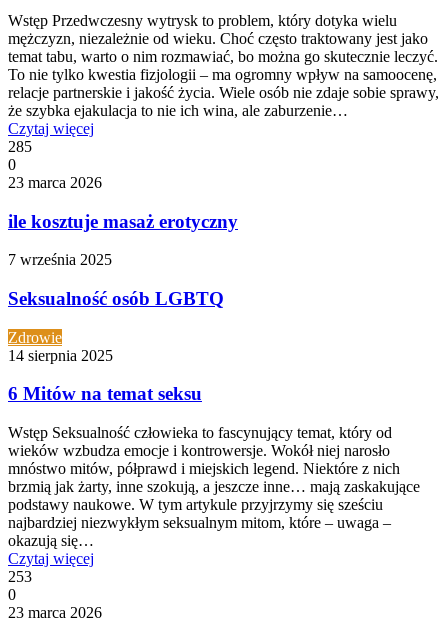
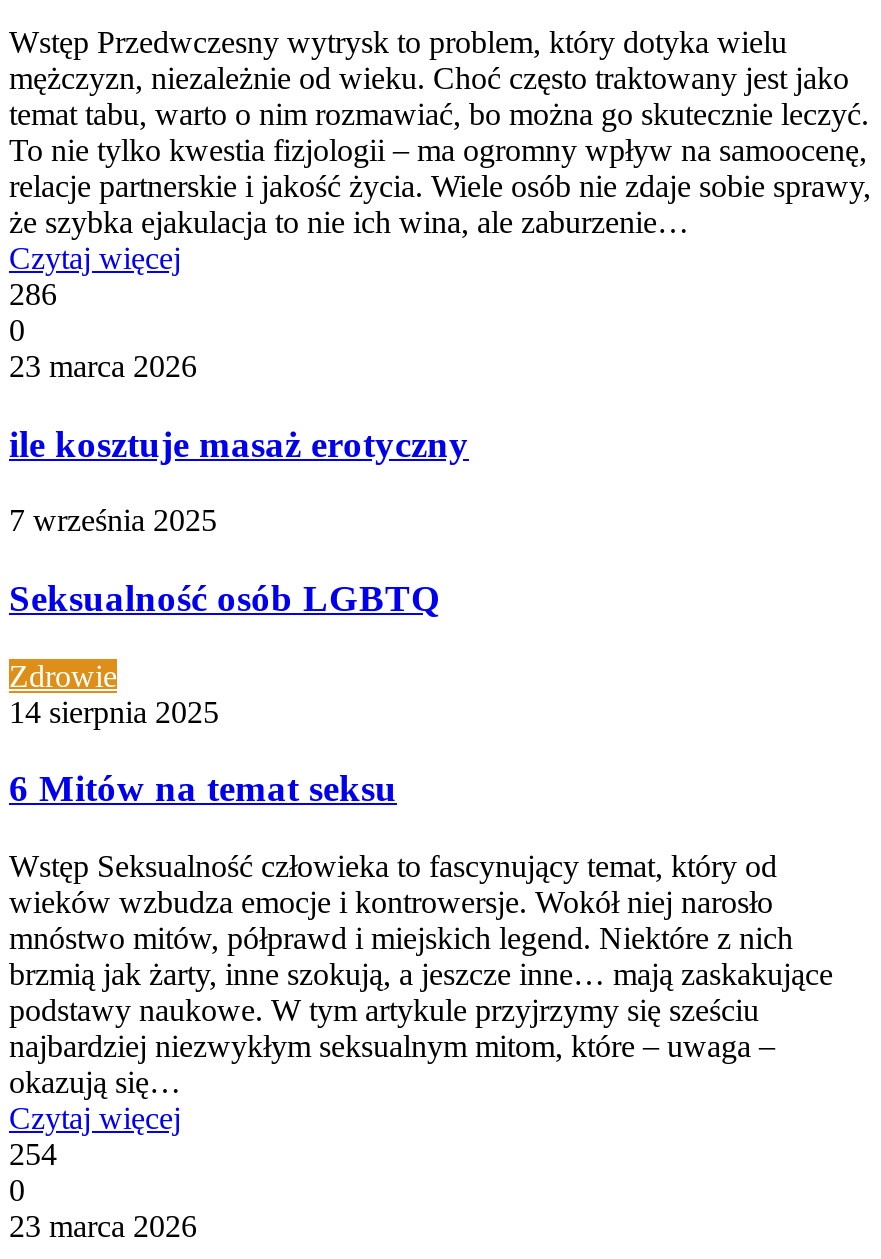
- 285
+ 286

- 253
+ 254
